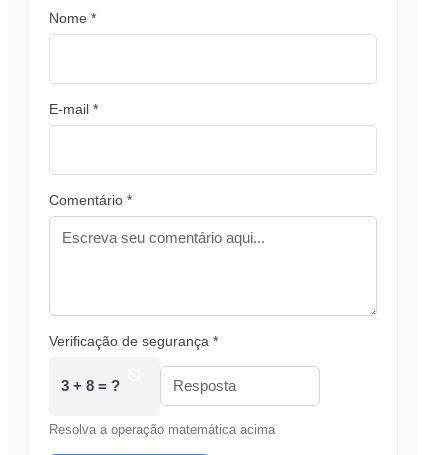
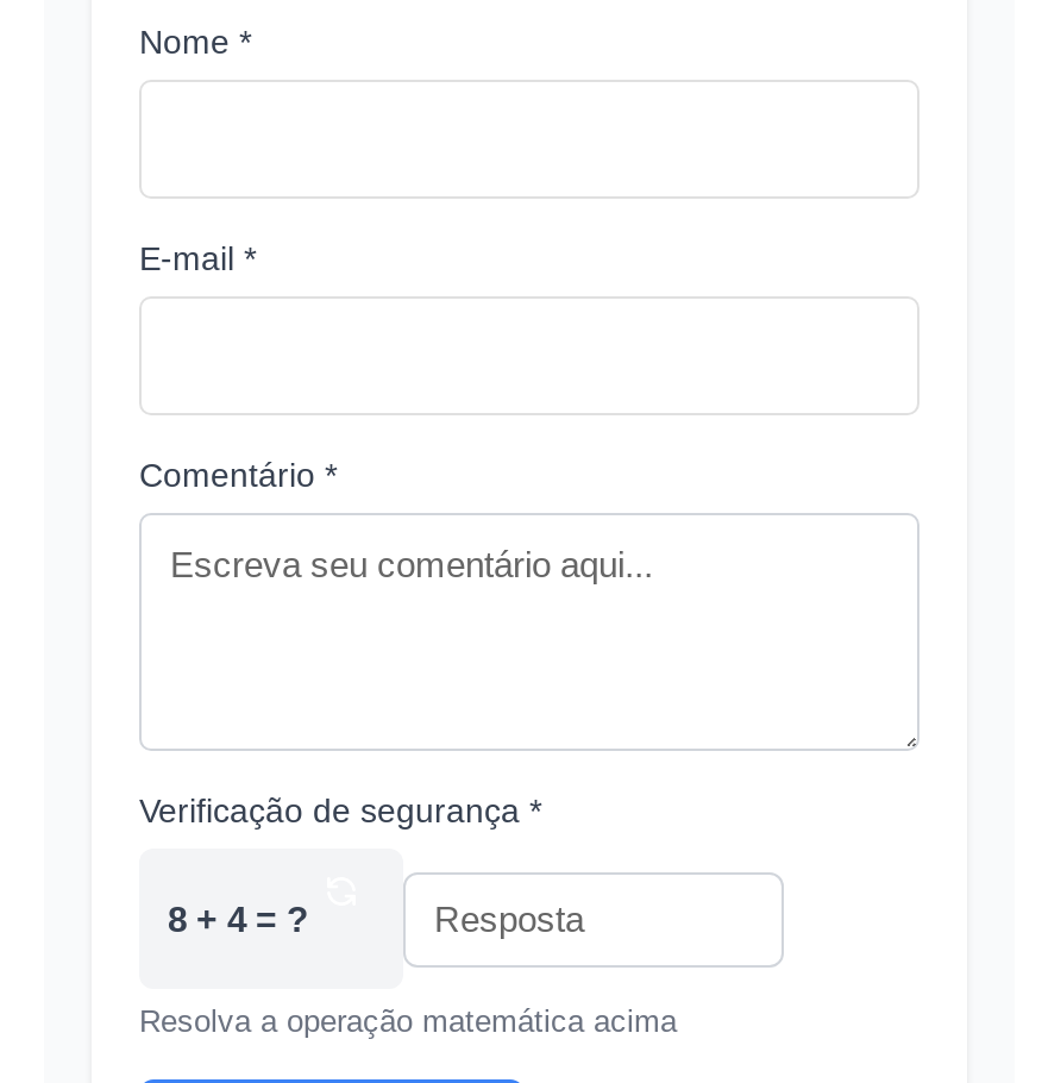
- 3 + 8 = ?
+ 8 + 4 = ?
